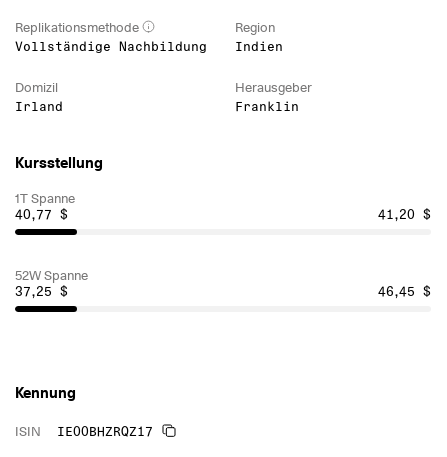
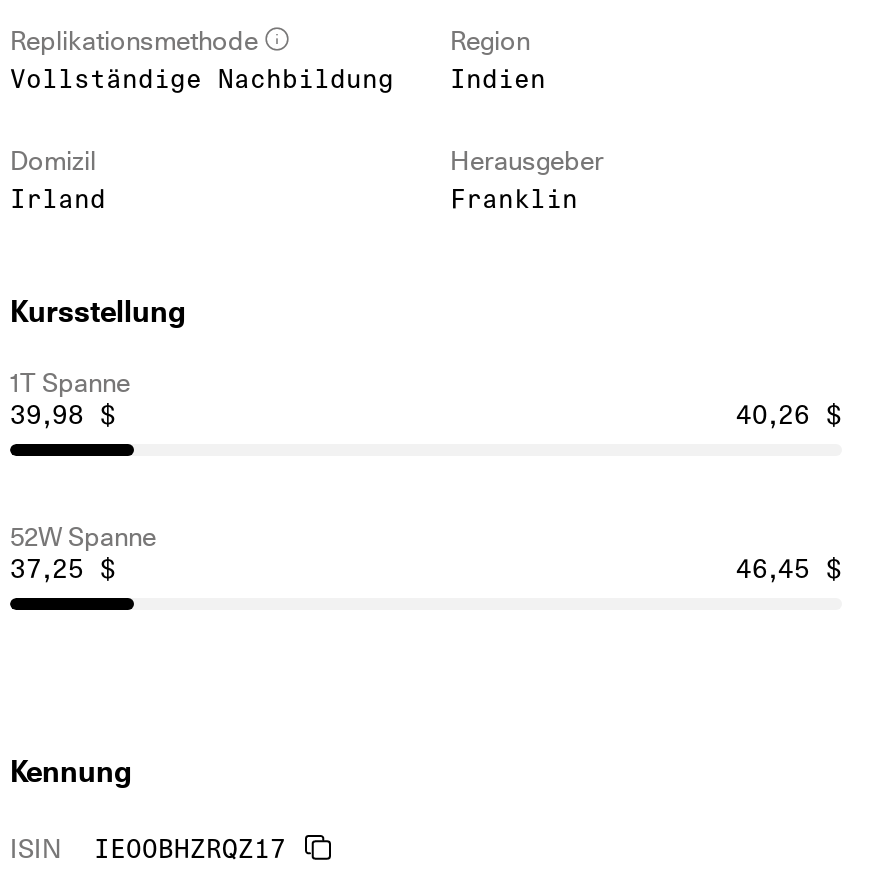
- 40,77 $
+ 39,98 $

- 41,20 $
+ 40,26 $
